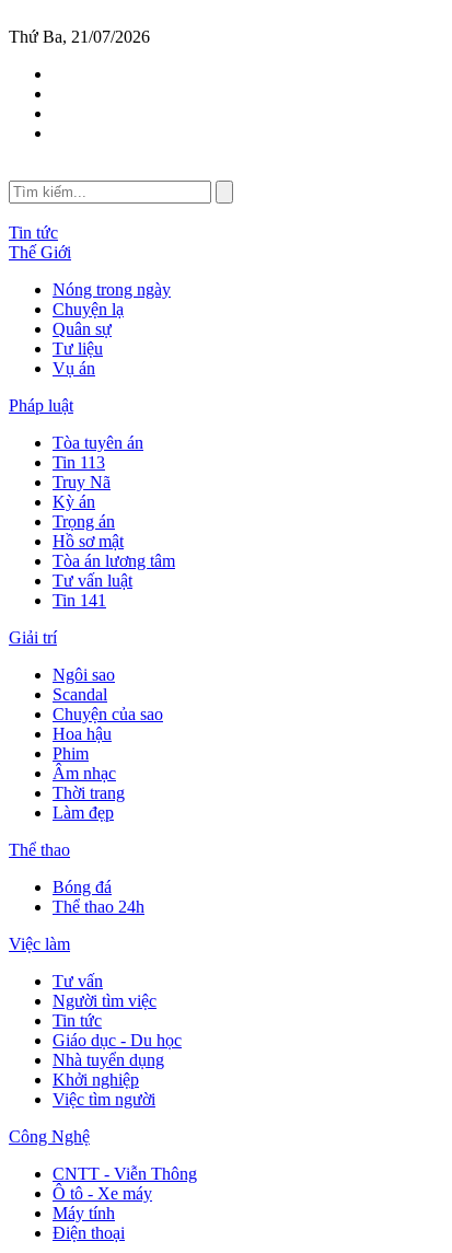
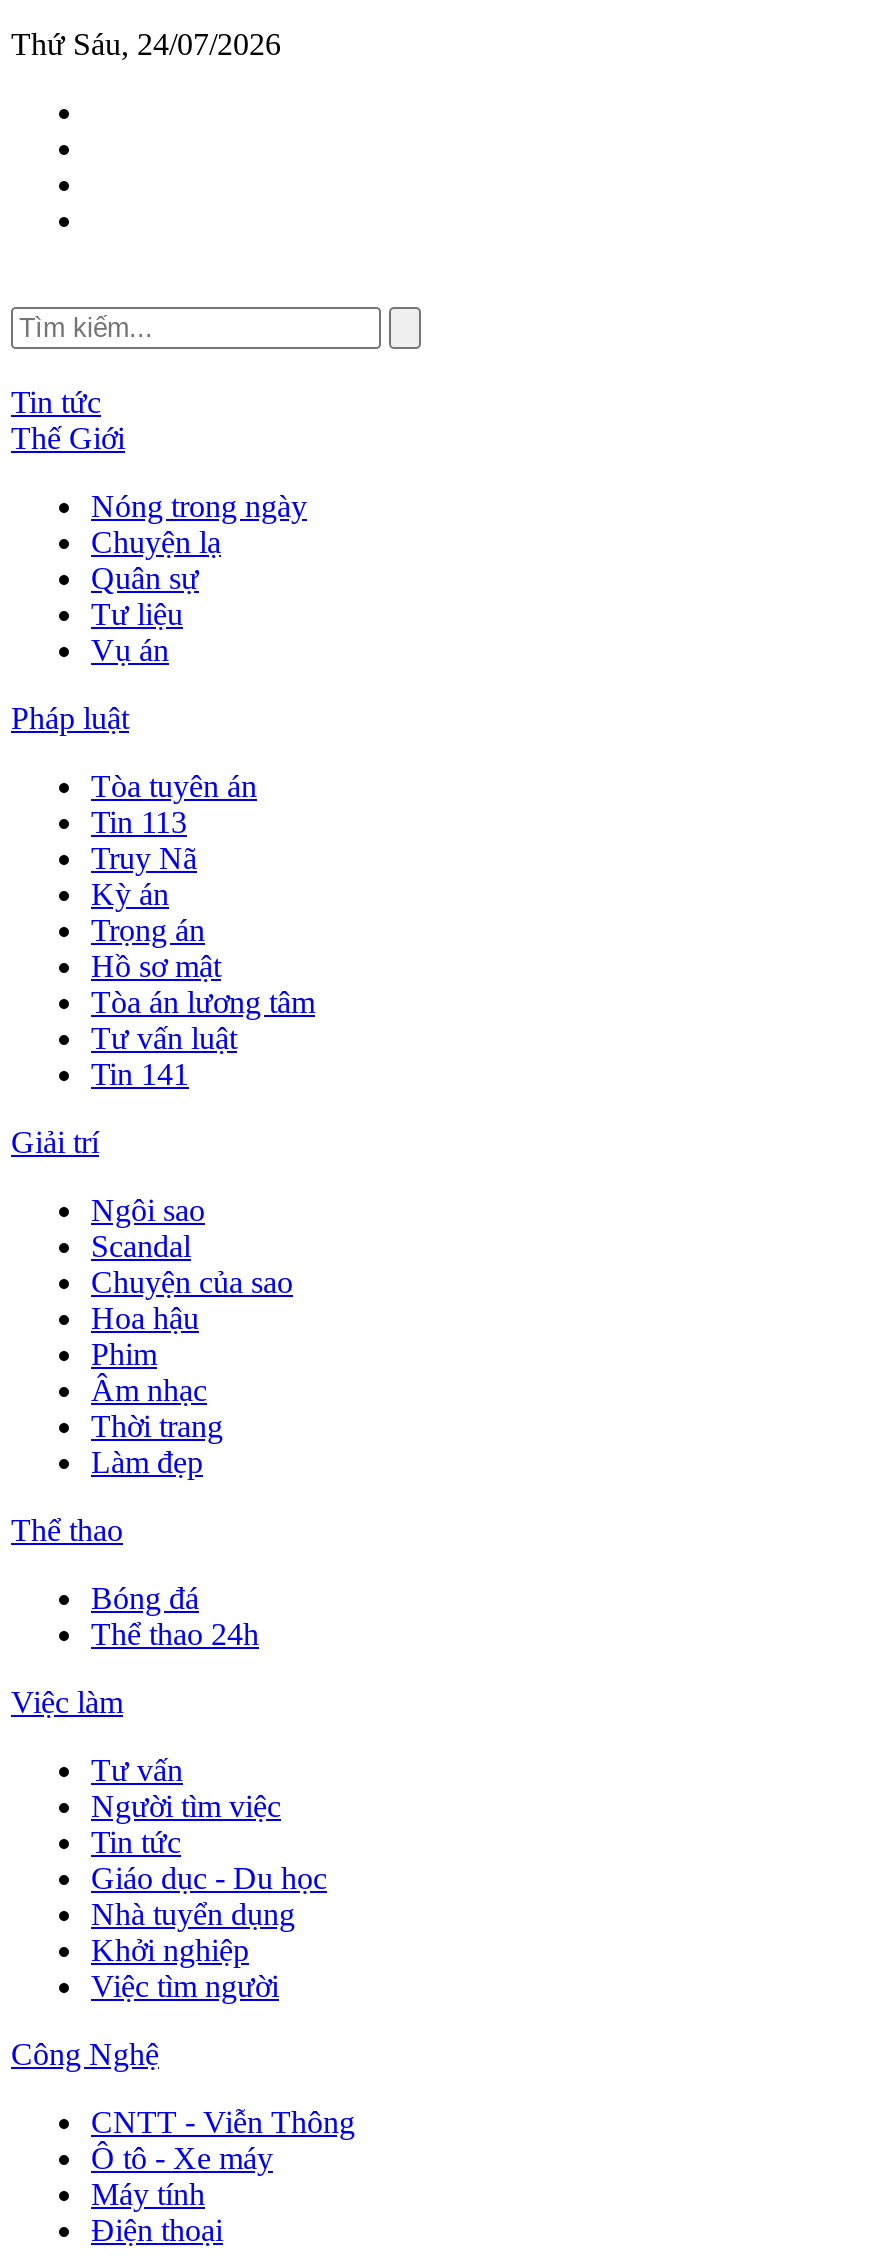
- Thứ Ba, 21/07/2026
+ Thứ Sáu, 24/07/2026
